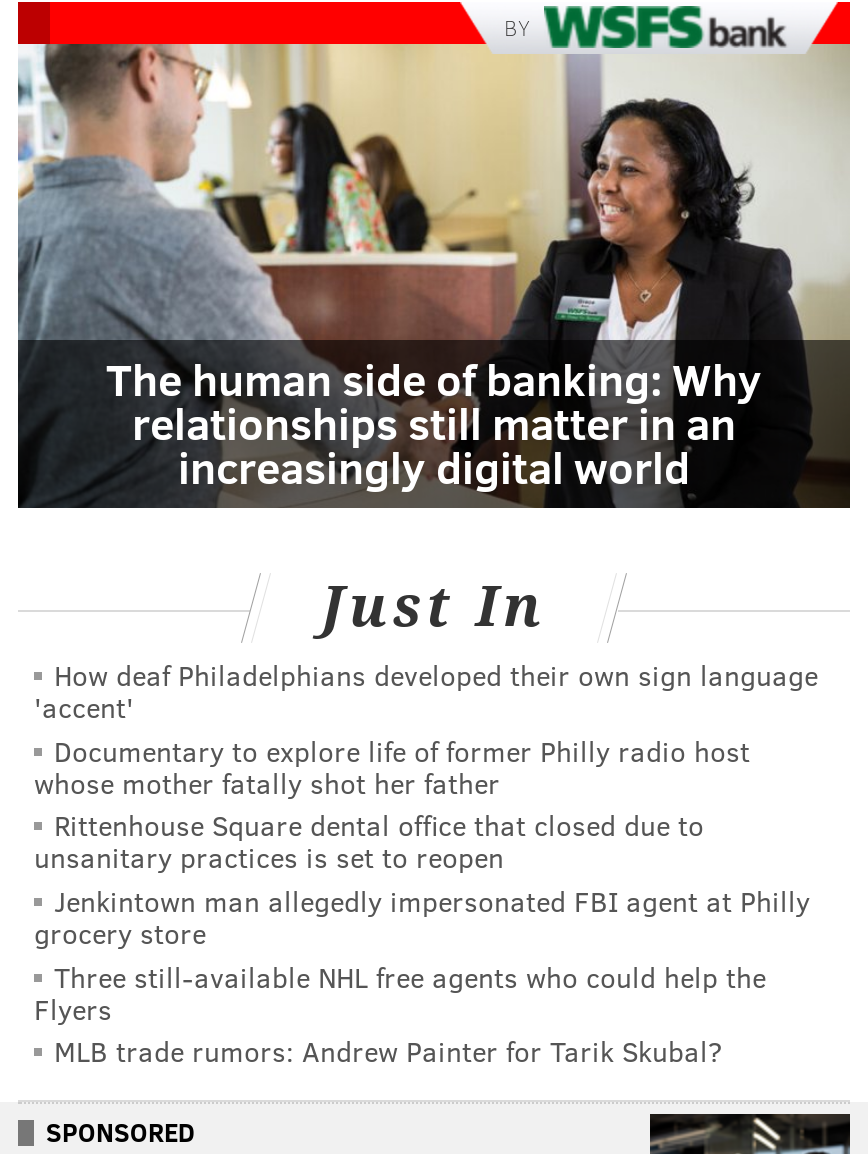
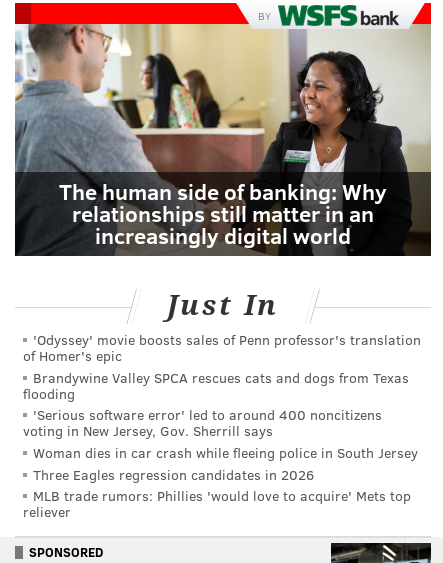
- How deaf Philadelphians developed their own sign language
- 'accent'
- Documentary to explore life of former Philly radio host
- whose mother fatally shot her father
- Rittenhouse Square dental office that closed due to
- unsanitary practices is set to reopen
- Jenkintown man allegedly impersonated FBI agent at Philly
- grocery store
- Three still-available NHL free agents who could help the
- Flyers
- MLB trade rumors: Andrew Painter for Tarik Skubal?
+ 'Odyssey' movie boosts sales of Penn professor's translation
+ of Homer's epic
+ Brandywine Valley SPCA rescues cats and dogs from Texas
+ flooding
+ 'Serious software error' led to around 400 noncitizens
+ voting in New Jersey, Gov. Sherrill says
+ Woman dies in car crash while fleeing police in South Jersey
+ Three Eagles regression candidates in 2026
+ MLB trade rumors: Phillies 'would love to acquire' Mets top
+ reliever
